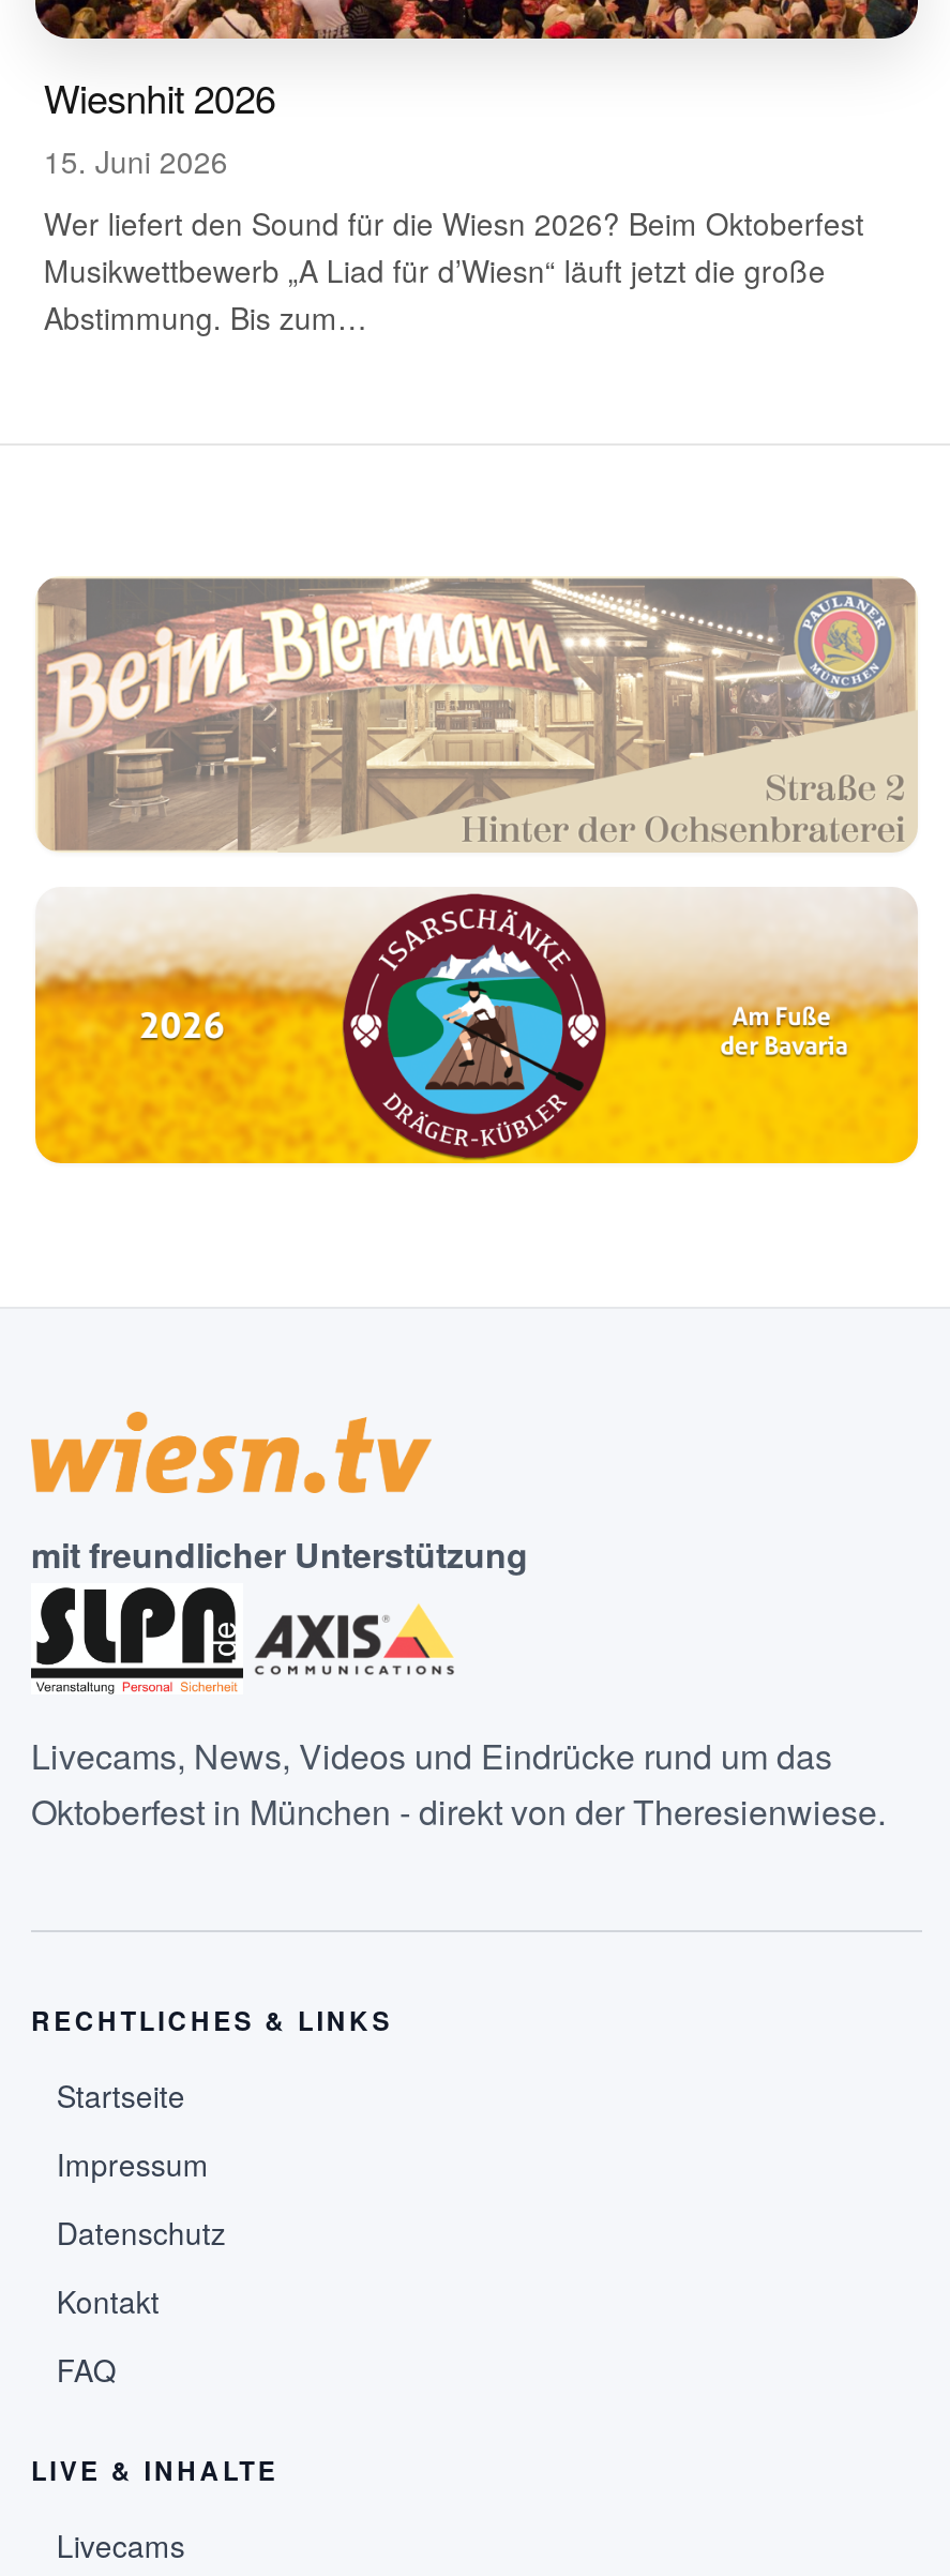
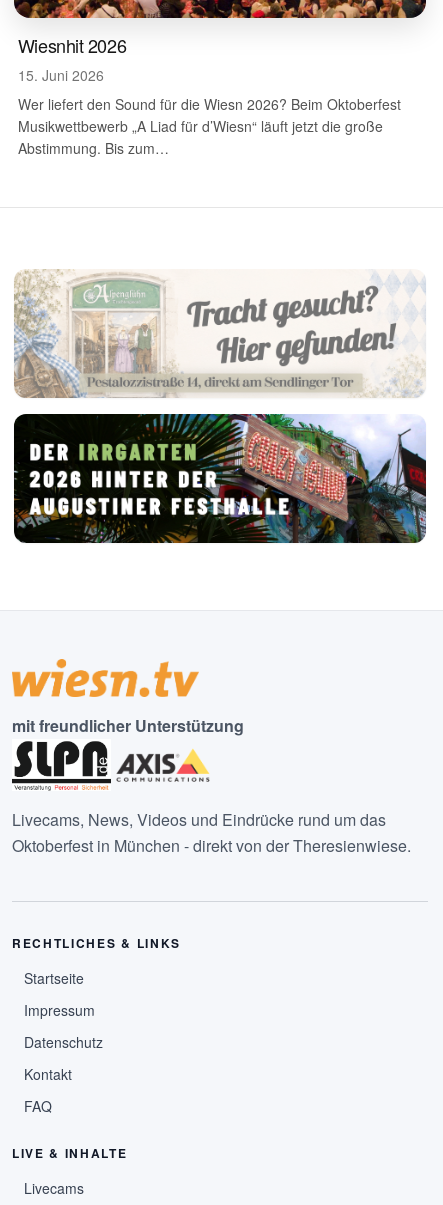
- [image]
+ [image]

- [image]
+ [image]
